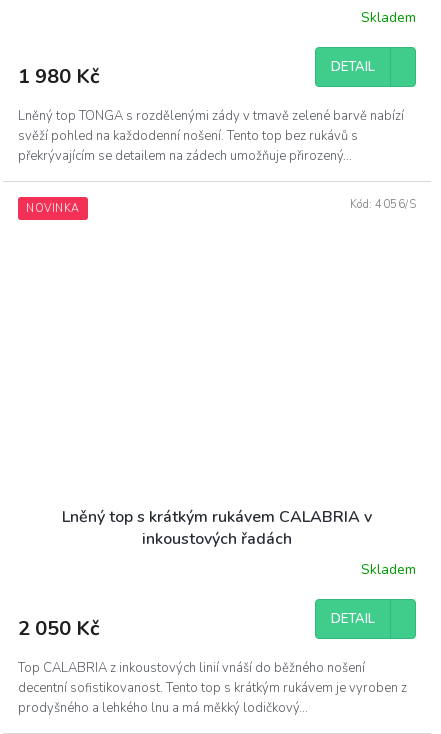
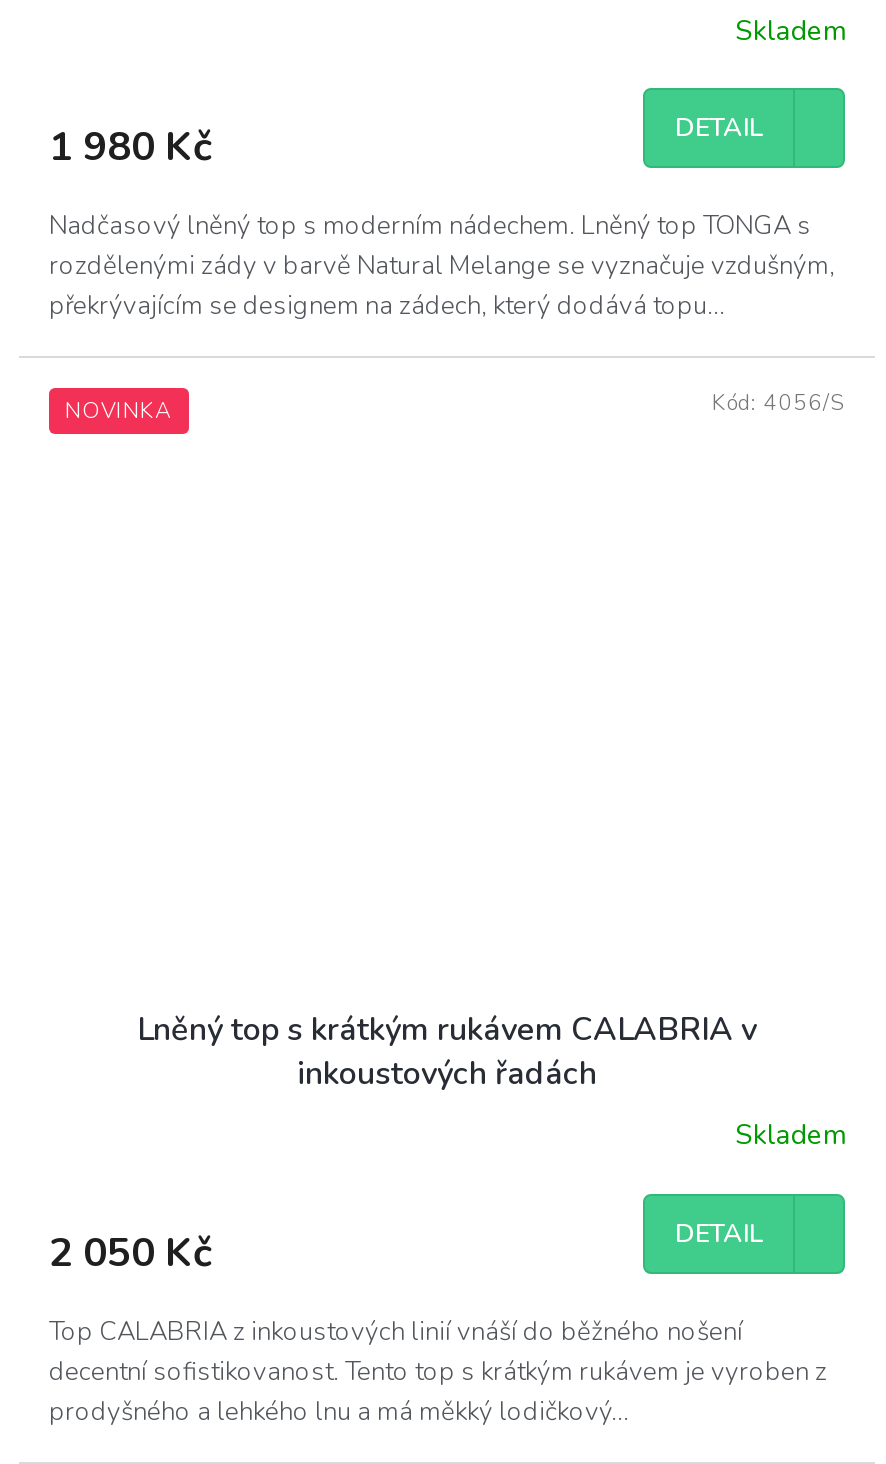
- Lněný top TONGA s rozdělenými zády v tmavě zelené barvě nabízí
- svěží pohled na každodenní nošení. Tento top bez rukávů s
- překrývajícím se detailem na zádech umožňuje přirozený...
+ Nadčasový lněný top s moderním nádechem. Lněný top TONGA s
+ rozdělenými zády v barvě Natural Melange se vyznačuje vzdušným,
+ překrývajícím se designem na zádech, který dodává topu...
